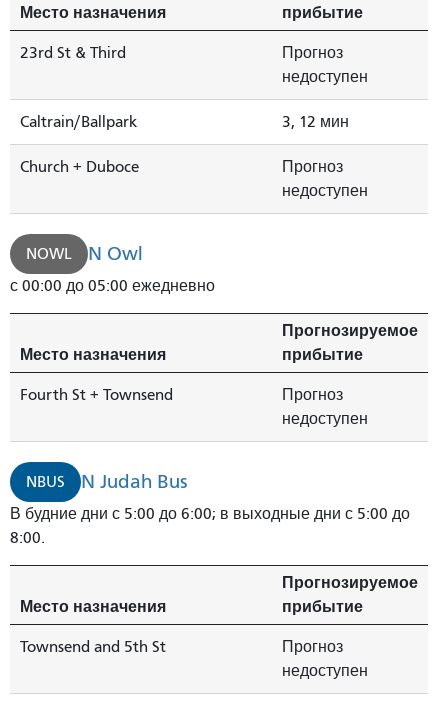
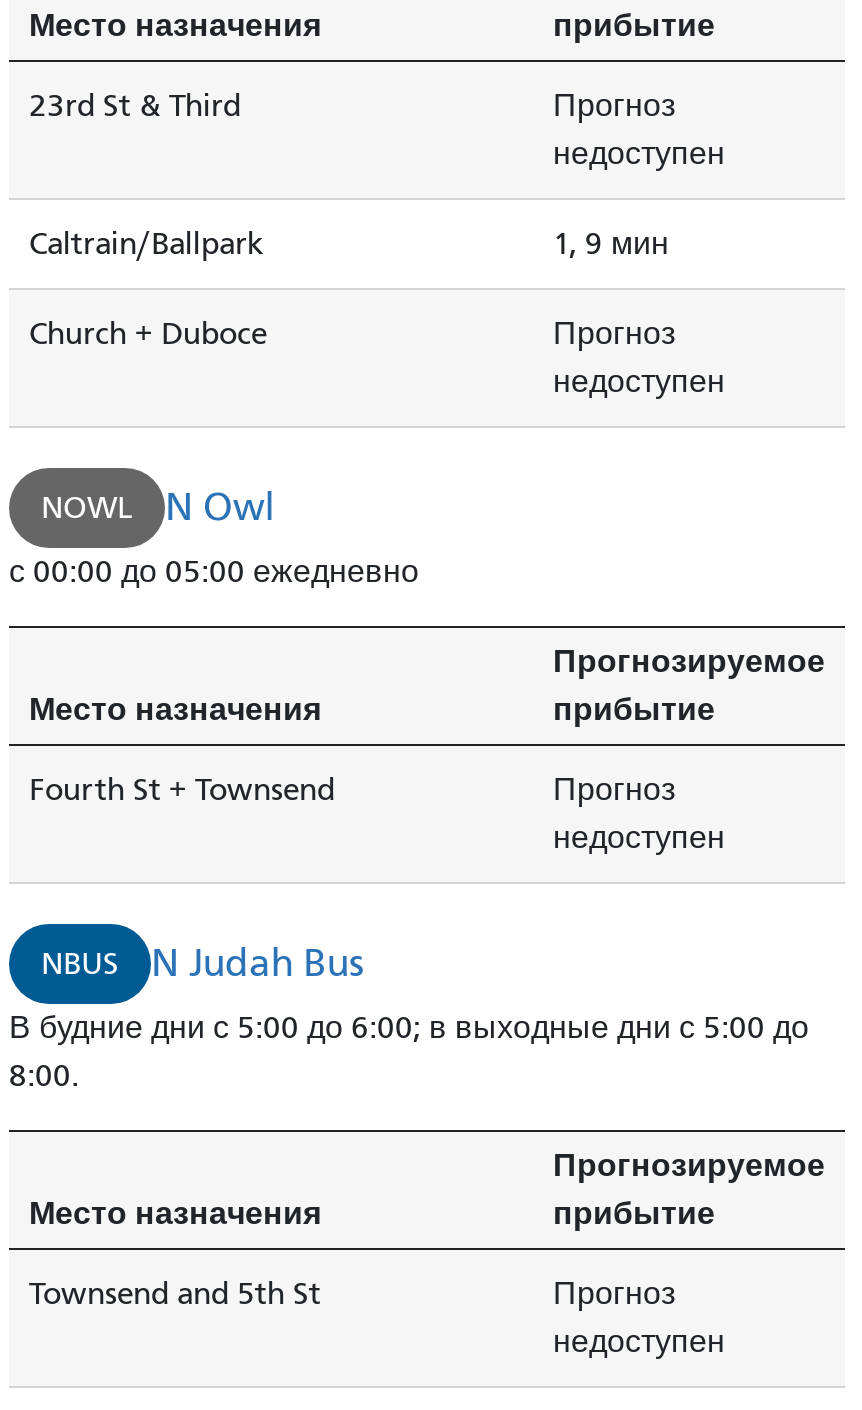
- 3, 12 мин
+ 1, 9 мин
